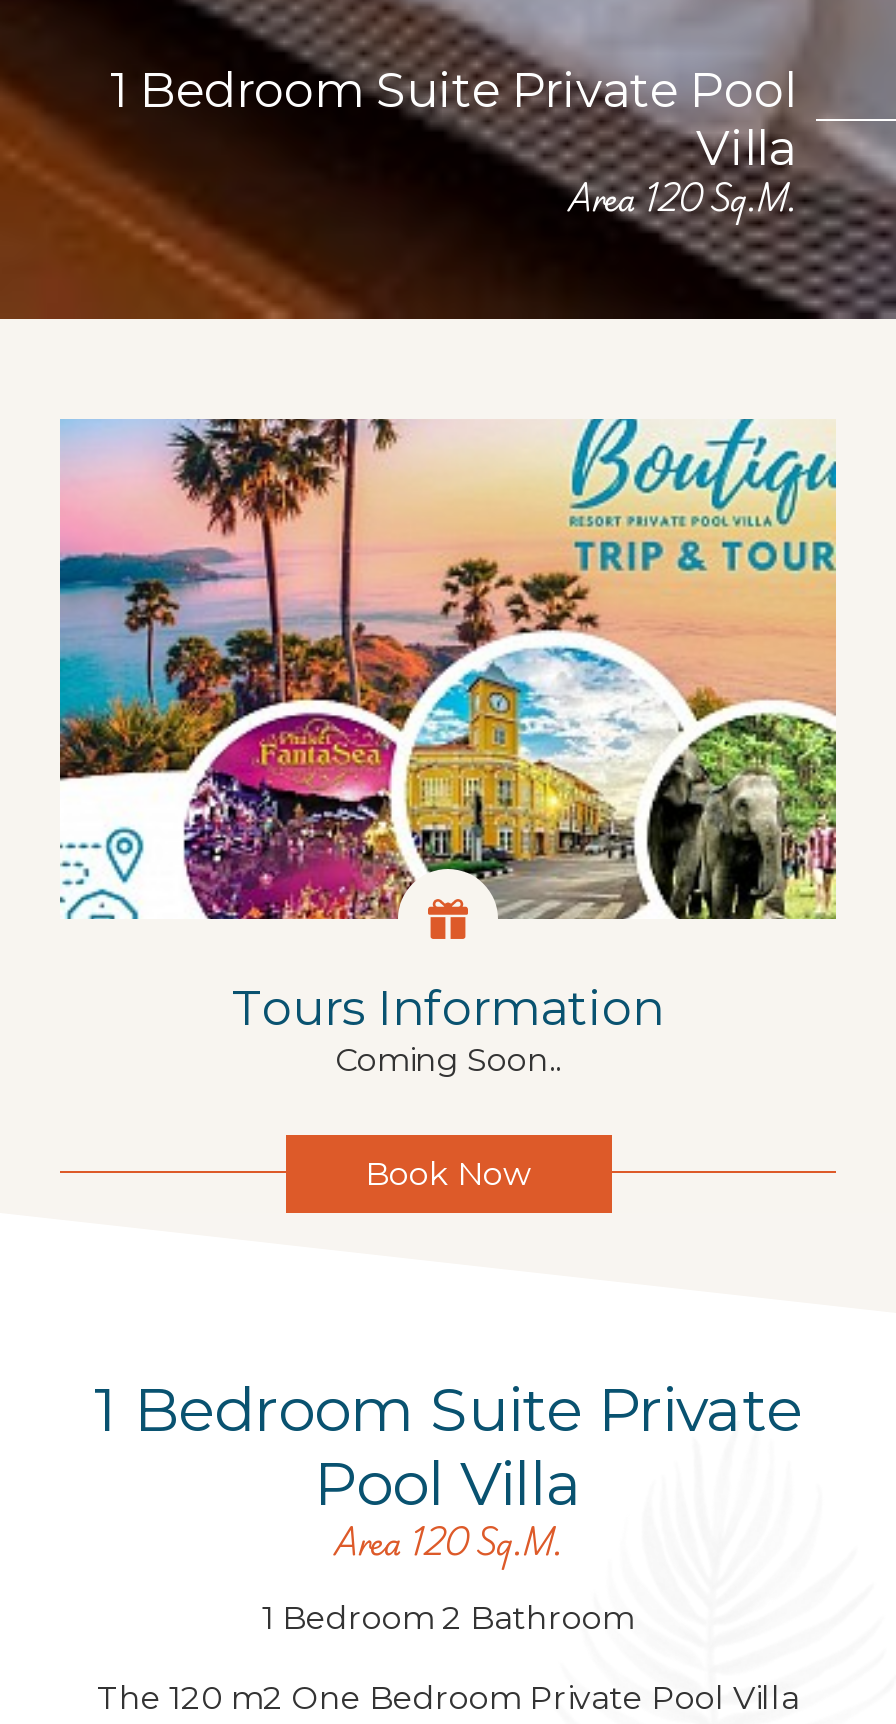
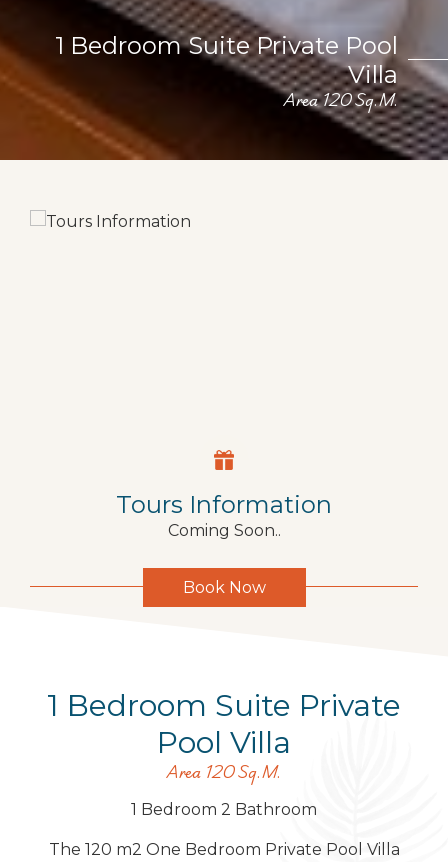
- [image]
